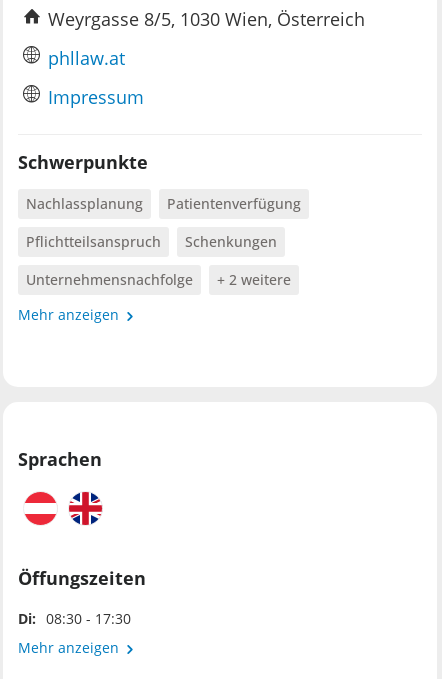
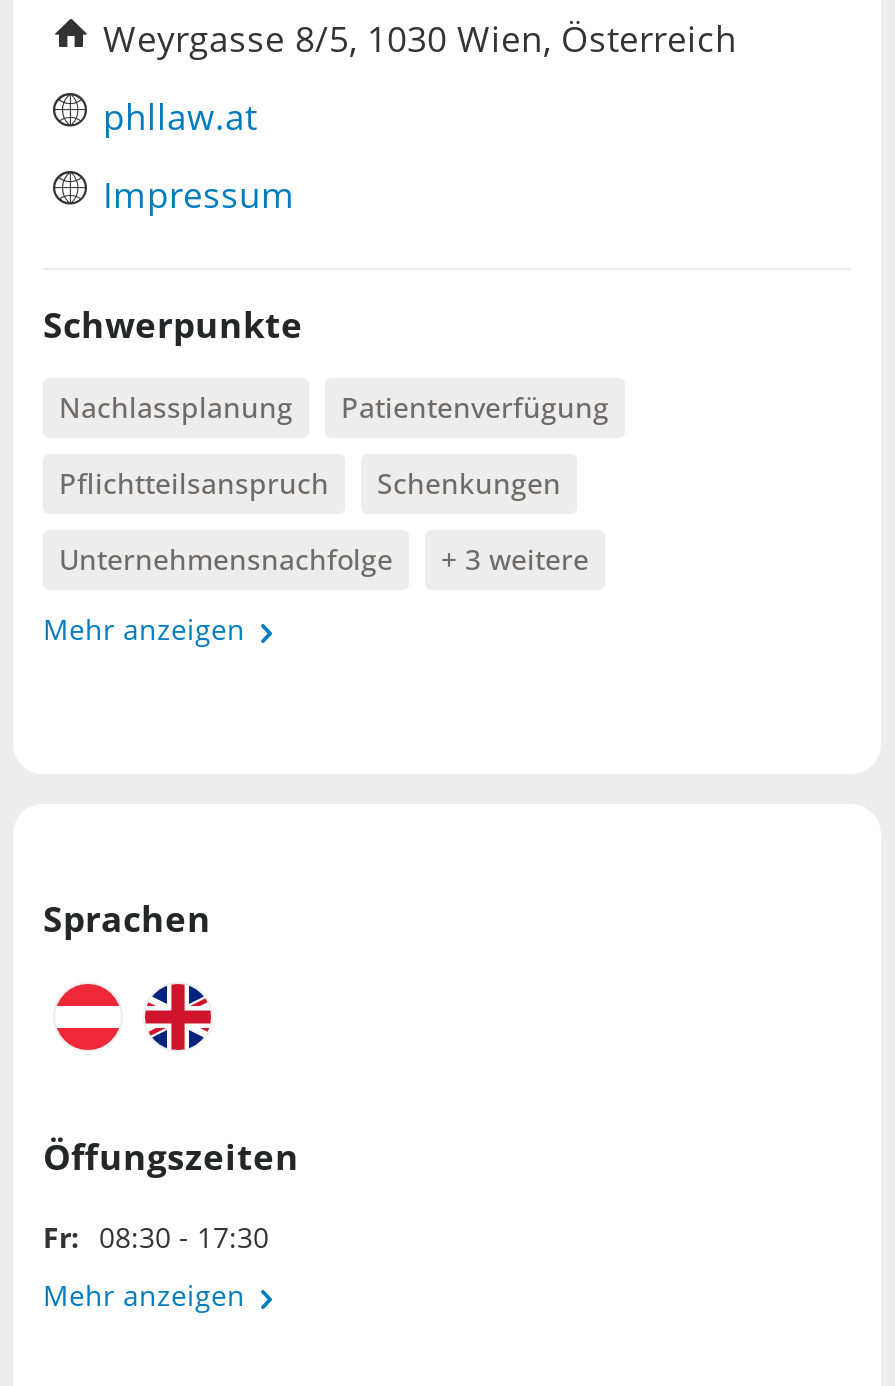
- Unternehmensnachfolge + 2 weitere
+ Unternehmensnachfolge + 3 weitere

- Di: 08:30 - 17:30
+ Fr: 08:30 - 17:30
